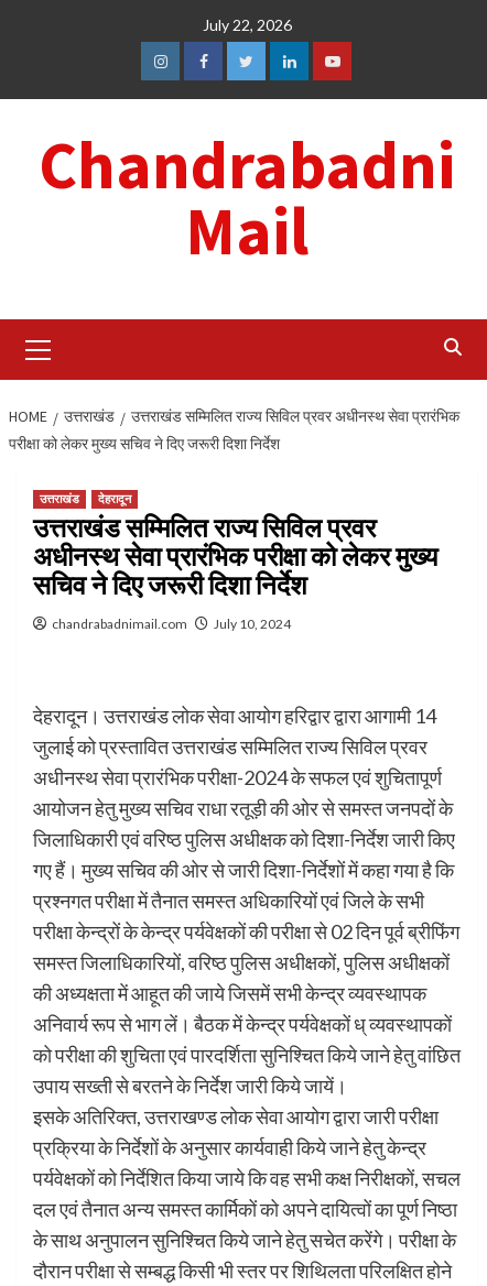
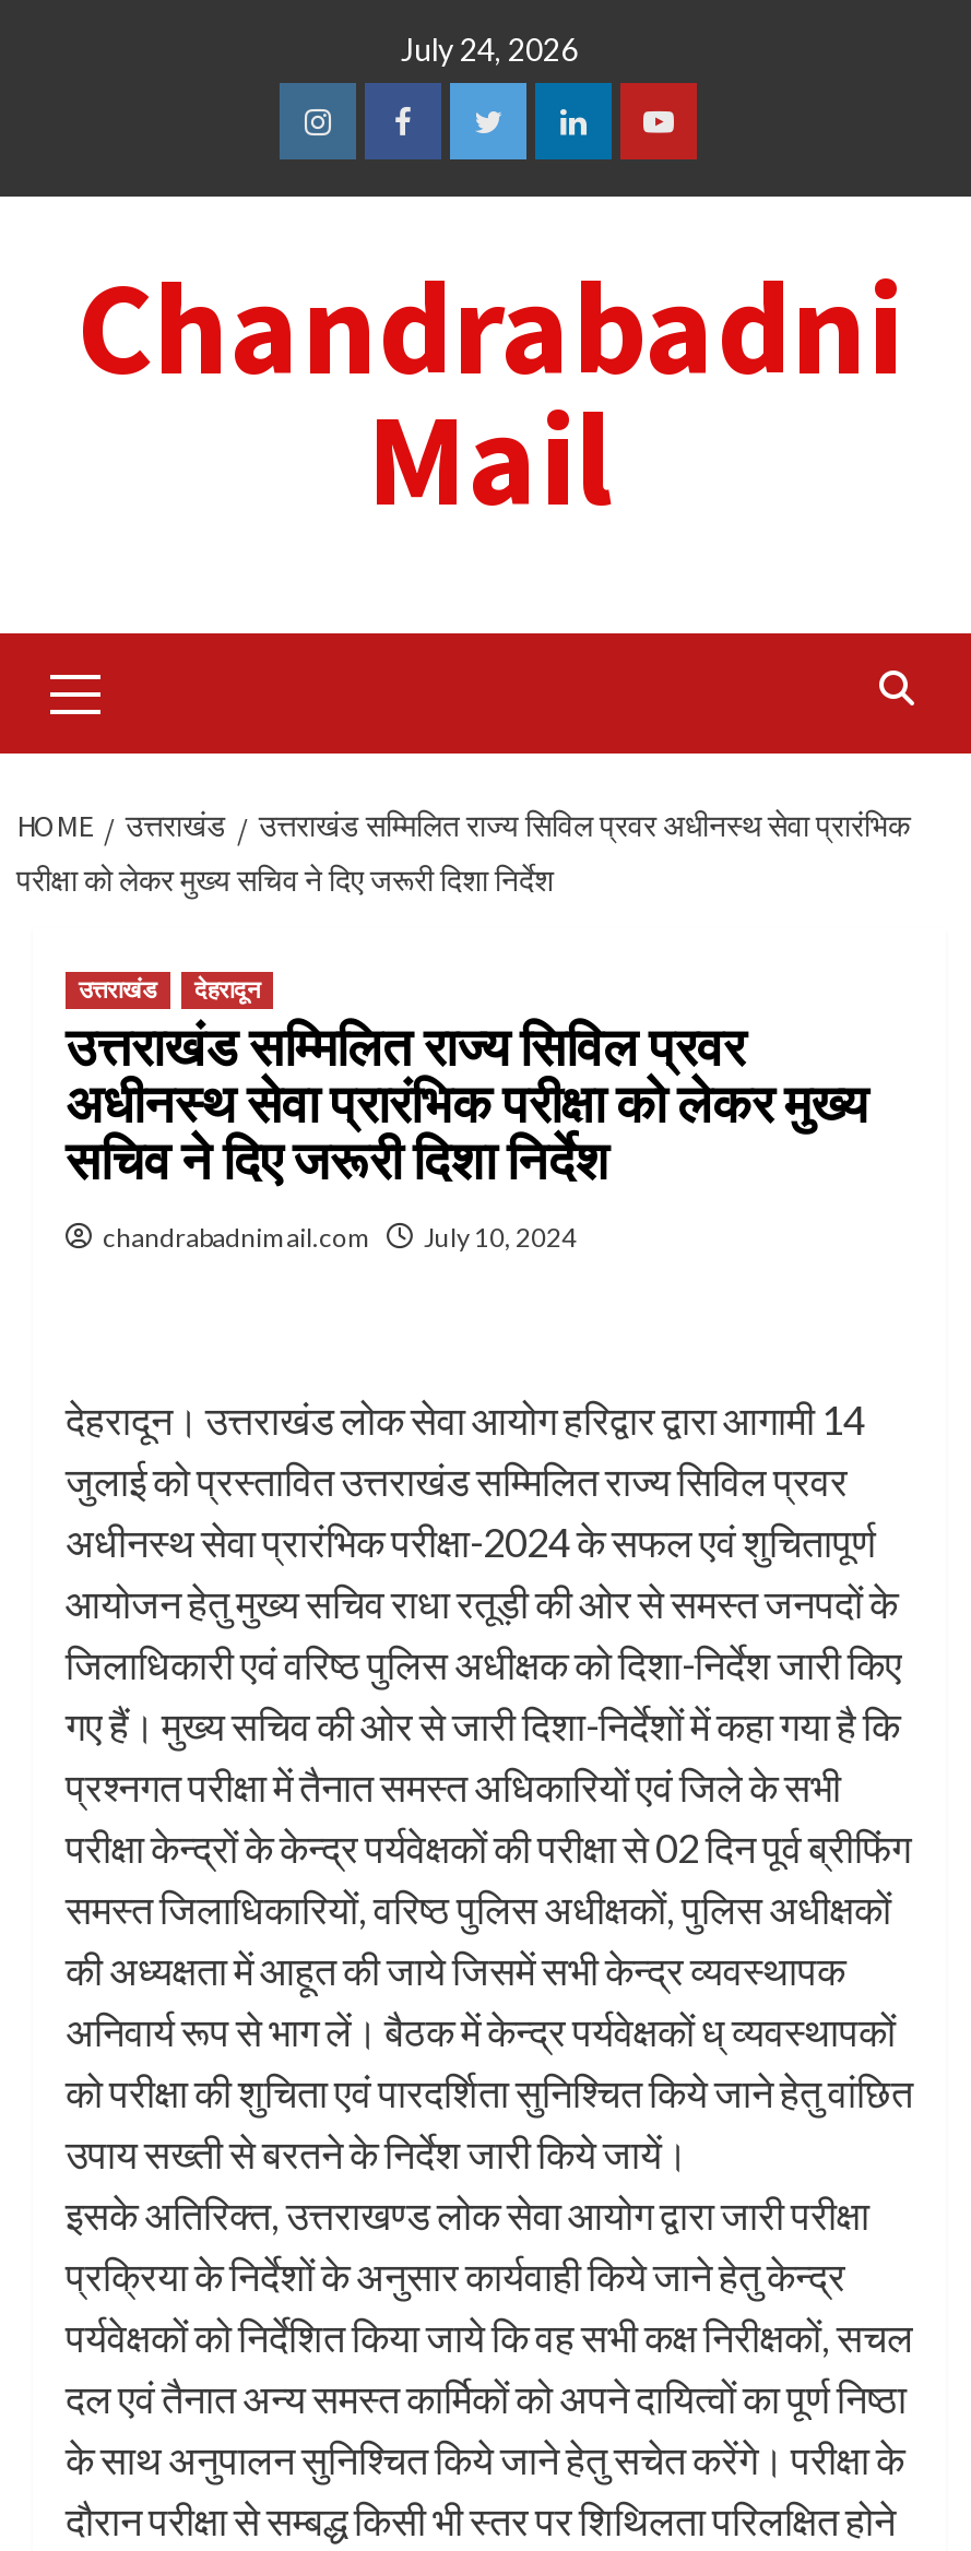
- July 22, 2026
+ July 24, 2026
